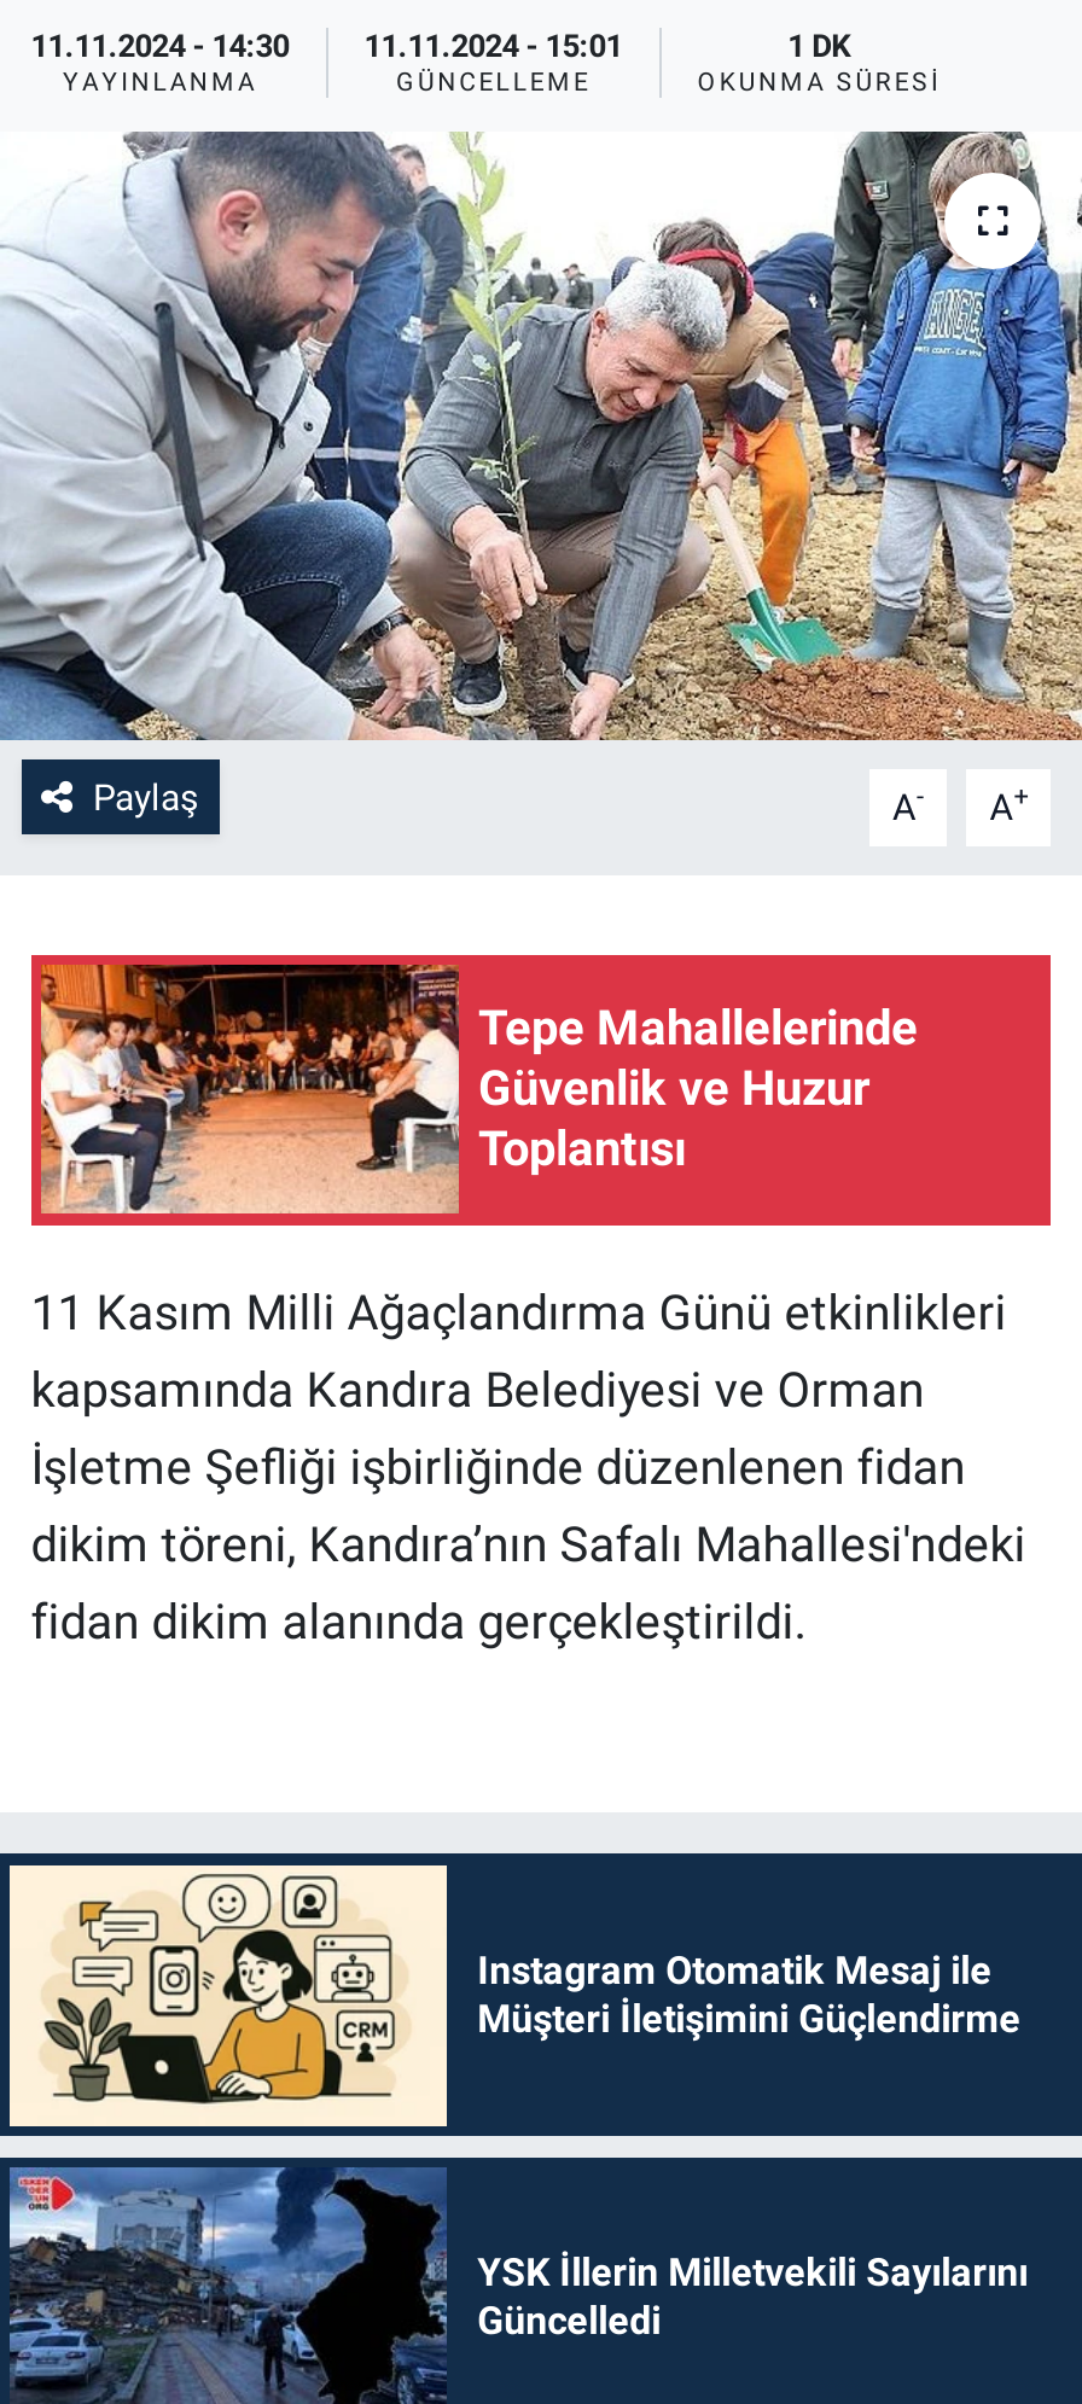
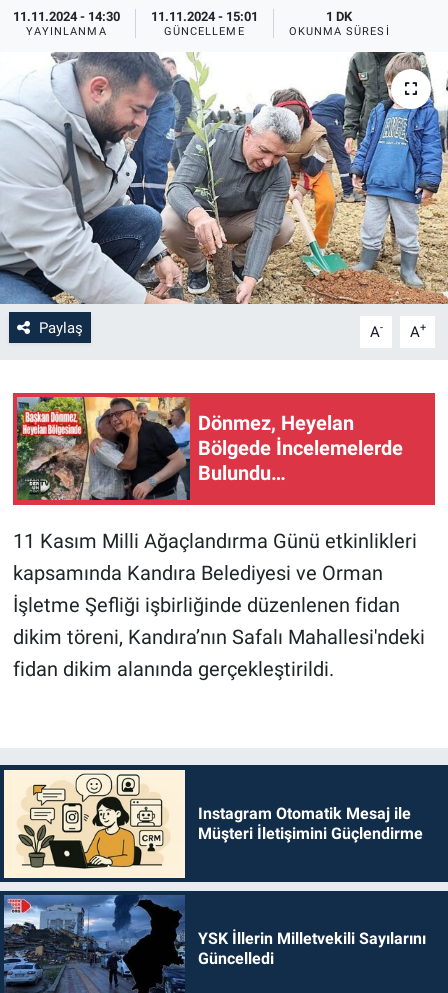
- [image]
- Tepe Mahallelerinde
- Güvenlik ve Huzur
- Toplantısı
+ [image]
+ Dönmez, Heyelan
+ Bölgede İncelemelerde
+ Bulundu…
